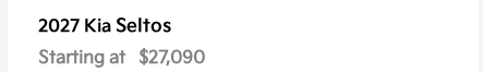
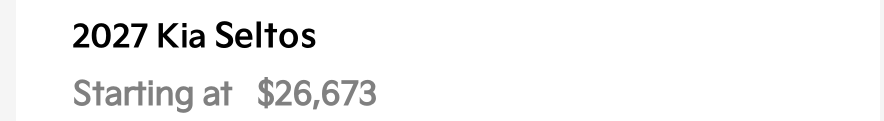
- Starting at $27,090
+ Starting at $26,673
